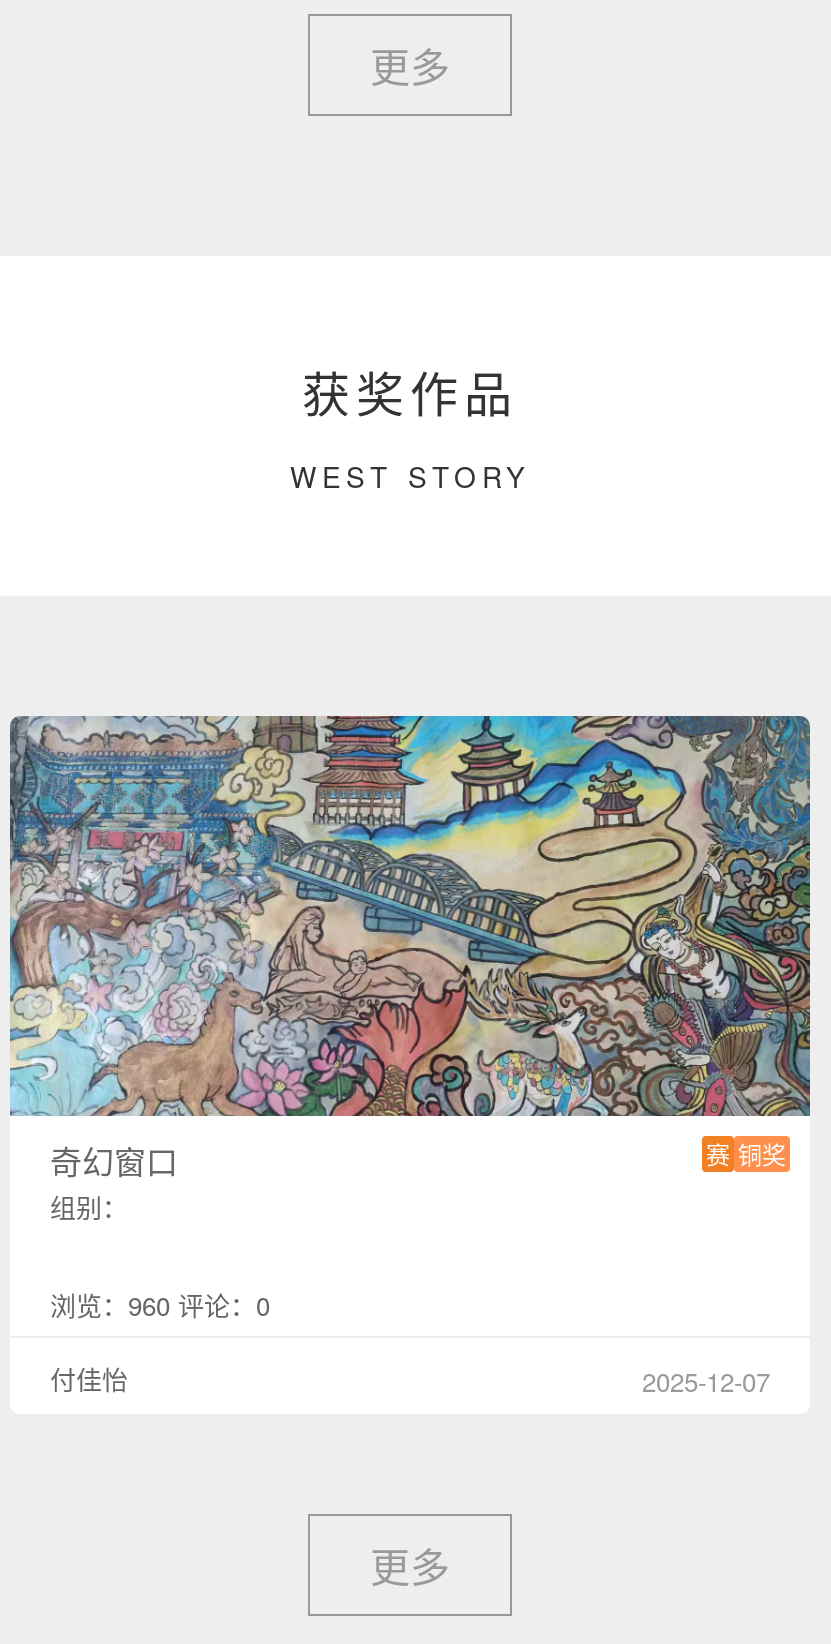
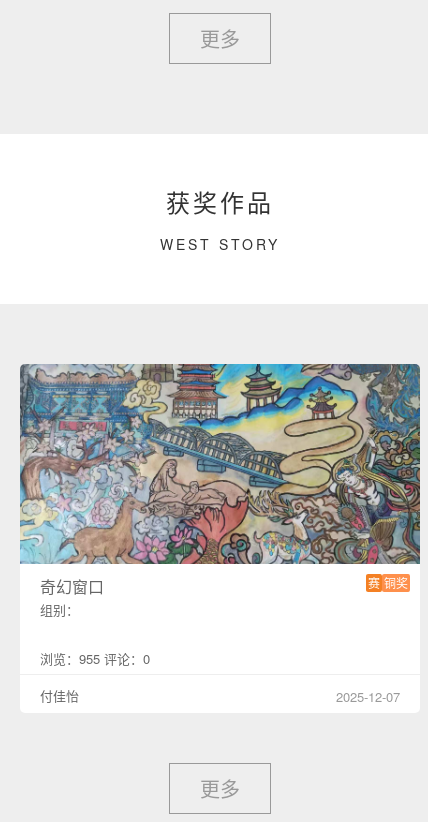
- 浏览：960 评论：0
+ 浏览：955 评论：0
